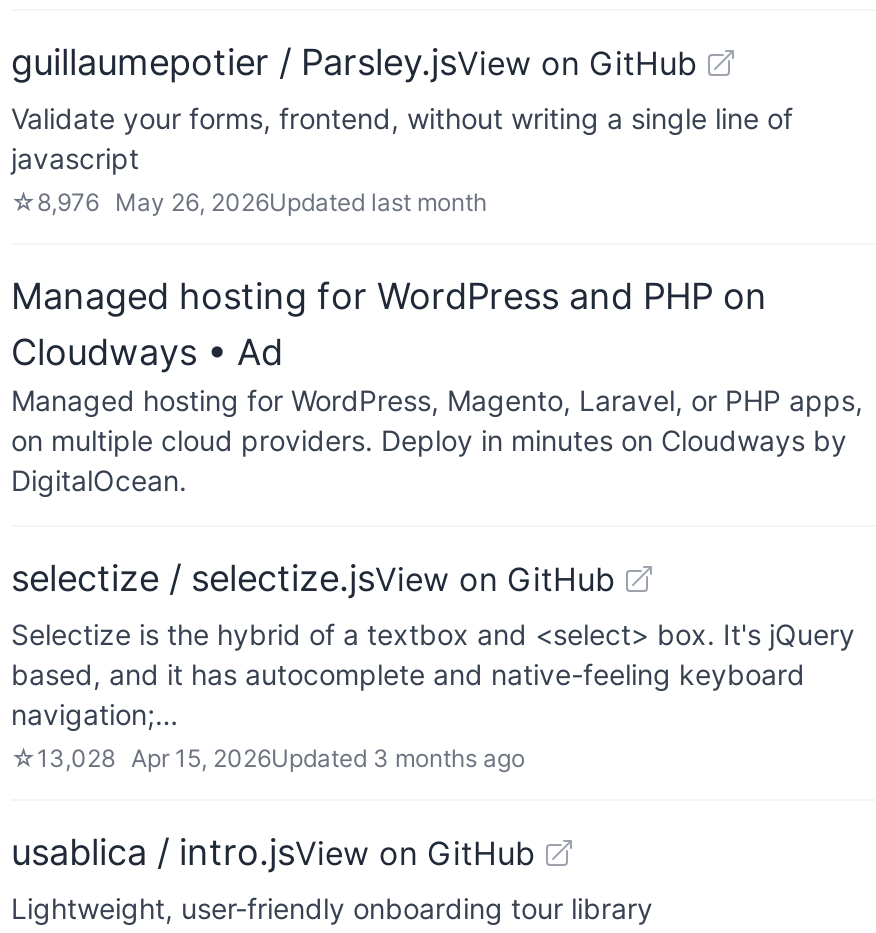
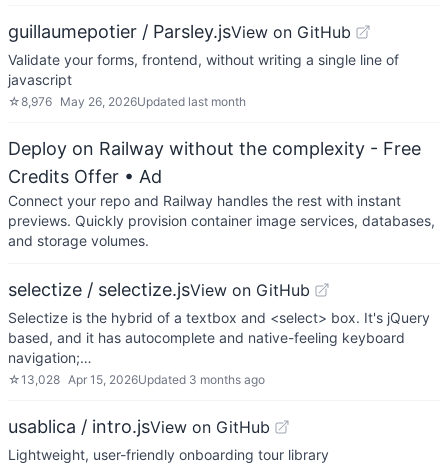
- Managed hosting for WordPress and PHP on
- Cloudways • Ad
- Managed hosting for WordPress, Magento, Laravel, or PHP apps,
- on multiple cloud providers. Deploy in minutes on Cloudways by
- DigitalOcean.
+ Deploy on Railway without the complexity - Free
+ Credits Offer • Ad
+ Connect your repo and Railway handles the rest with instant
+ previews. Quickly provision container image services, databases,
+ and storage volumes.
